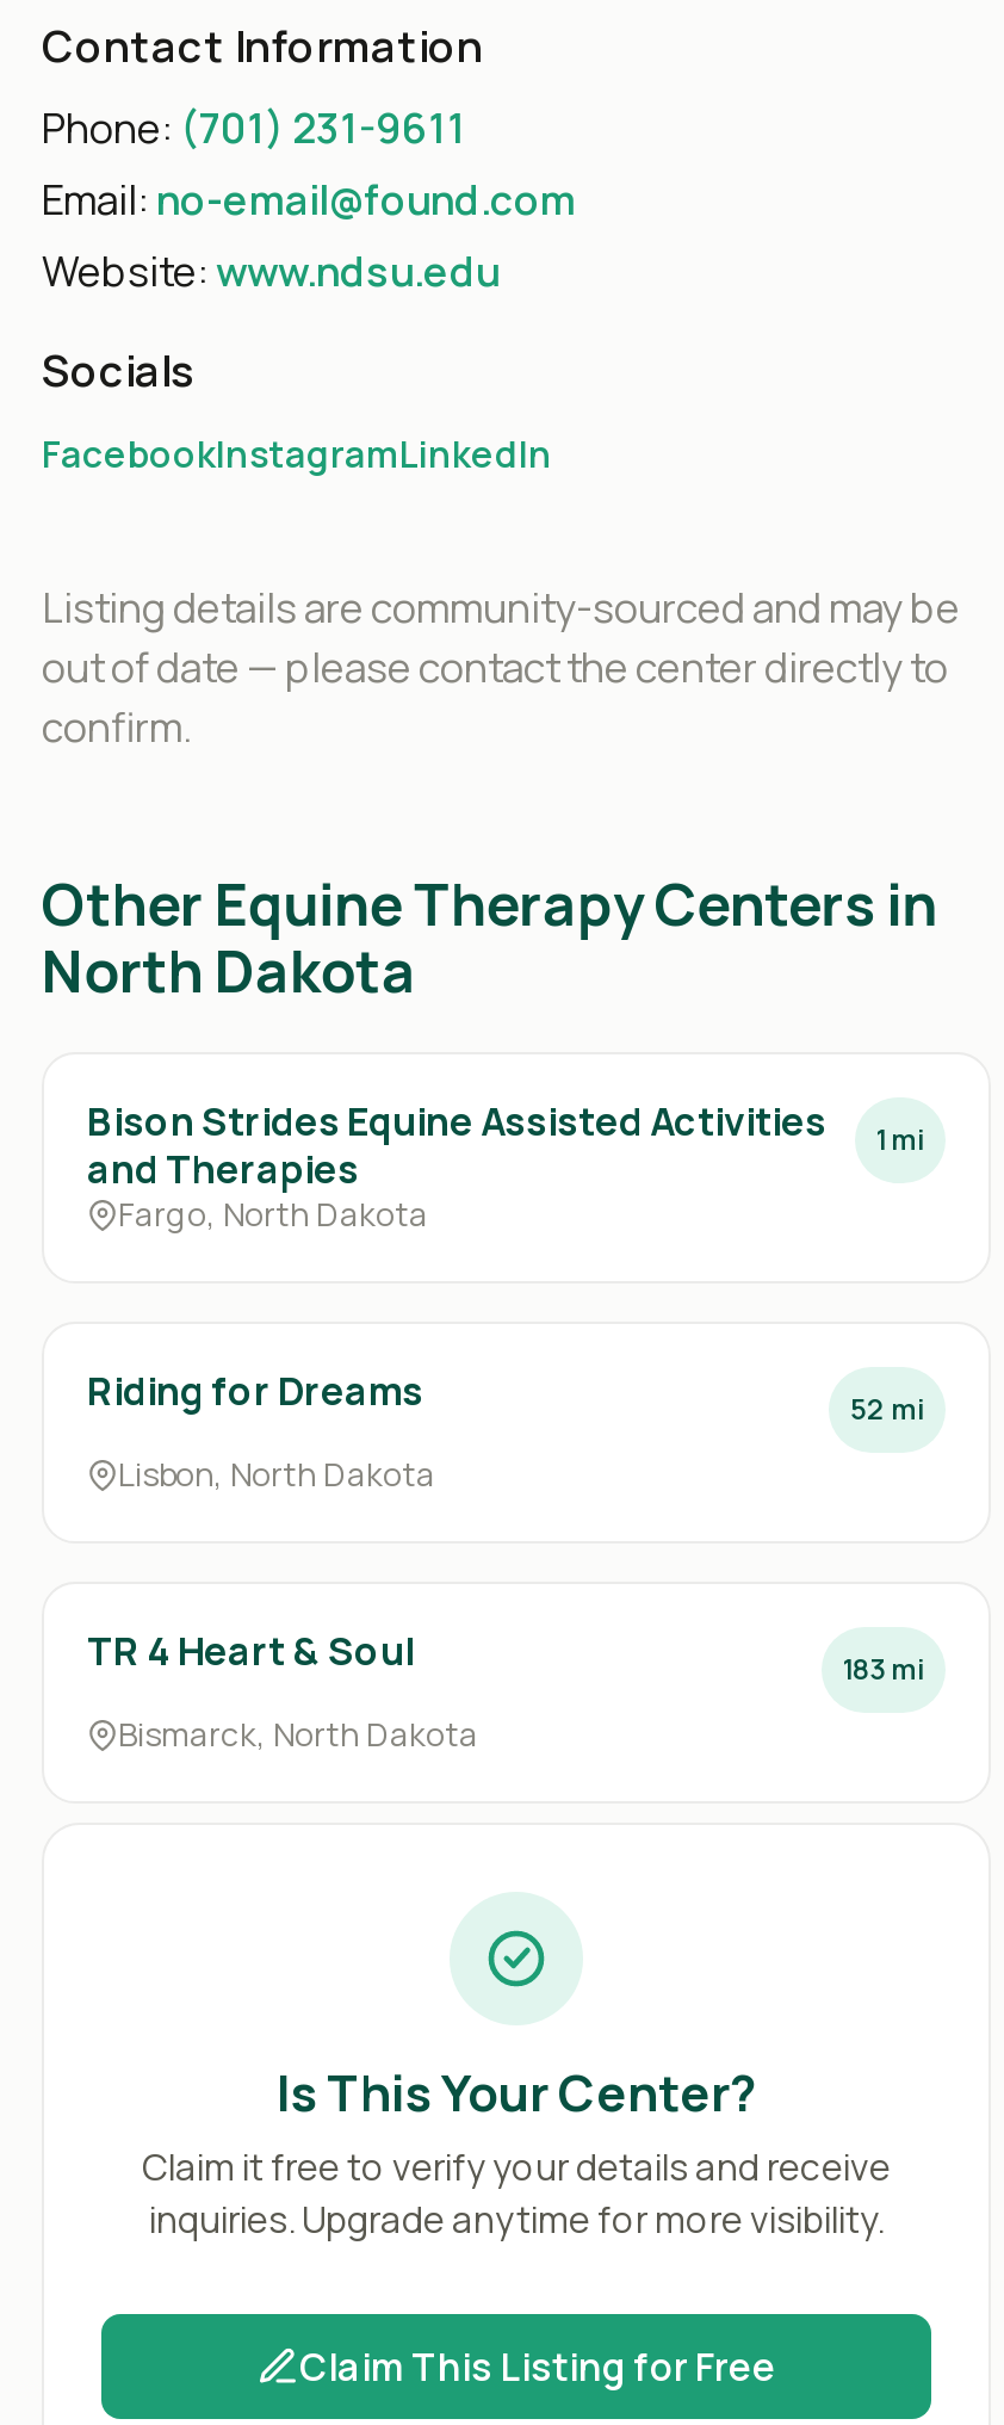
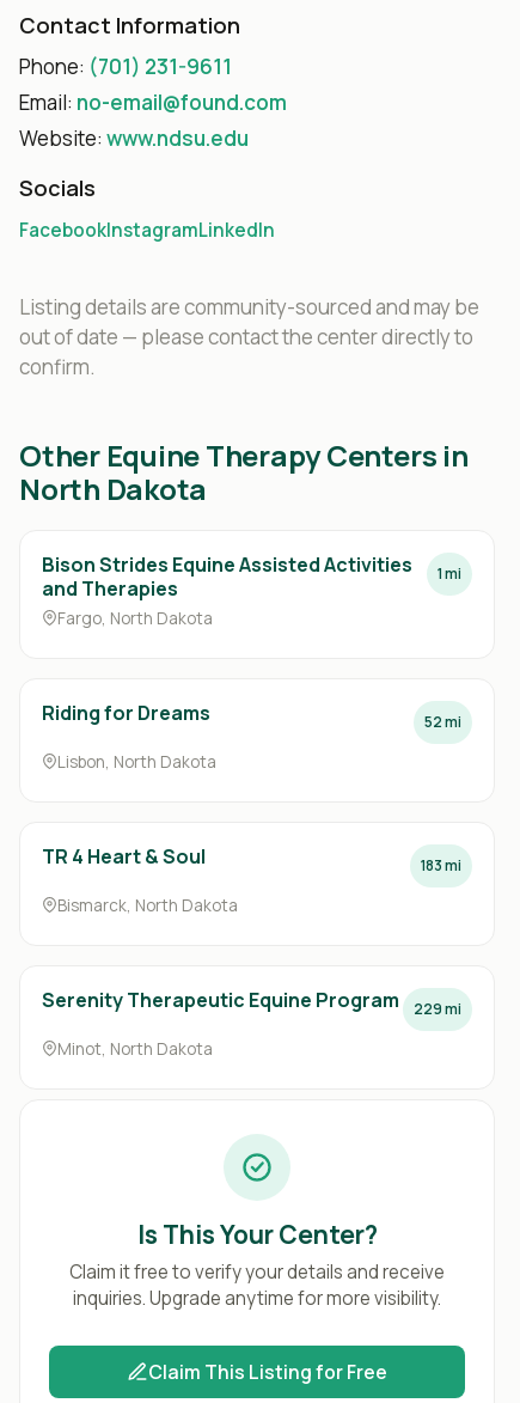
+ Serenity Therapeutic Equine Program
+ 229 mi
+ Minot, North Dakota
